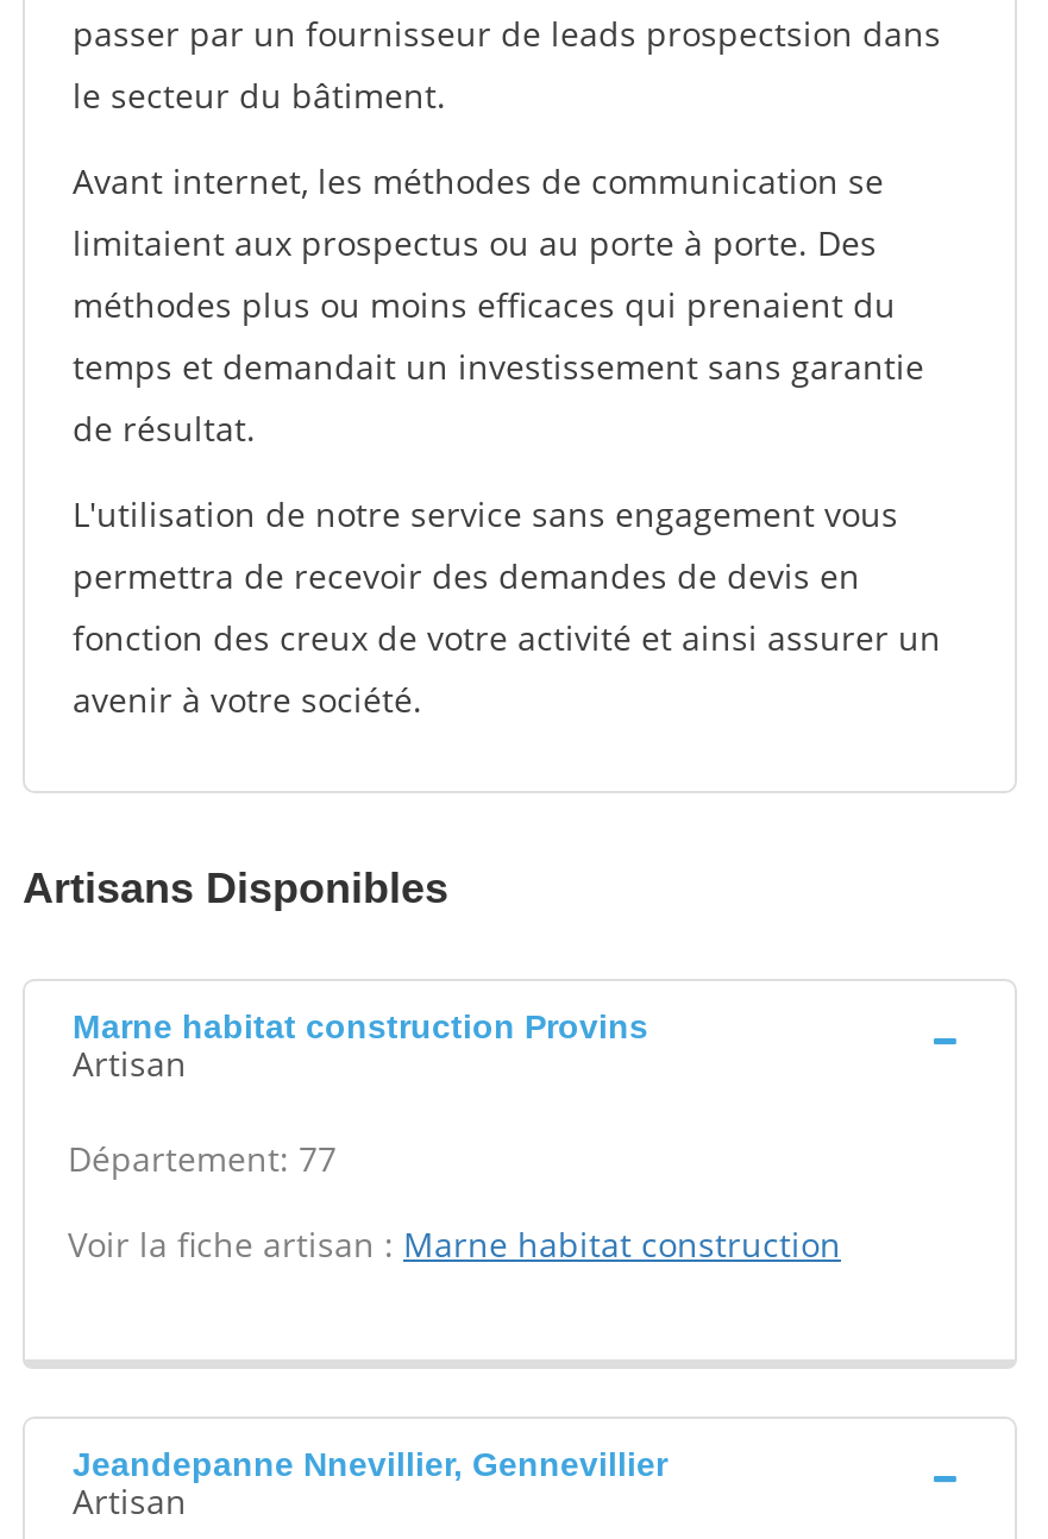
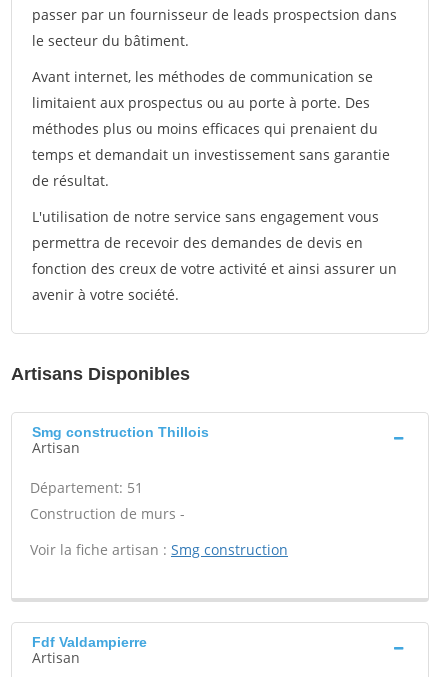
- Marne habitat construction Provins
+ Smg construction Thillois

- Département: 77
+ Département: 51
+ Construction de murs -

- Voir la fiche artisan : Marne habitat construction
+ Voir la fiche artisan : Smg construction

- Jeandepanne Nnevillier, Gennevillier
+ Fdf Valdampierre
